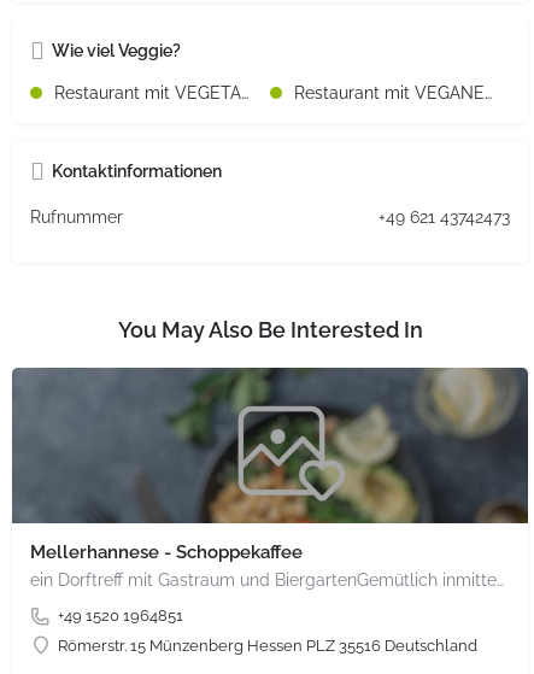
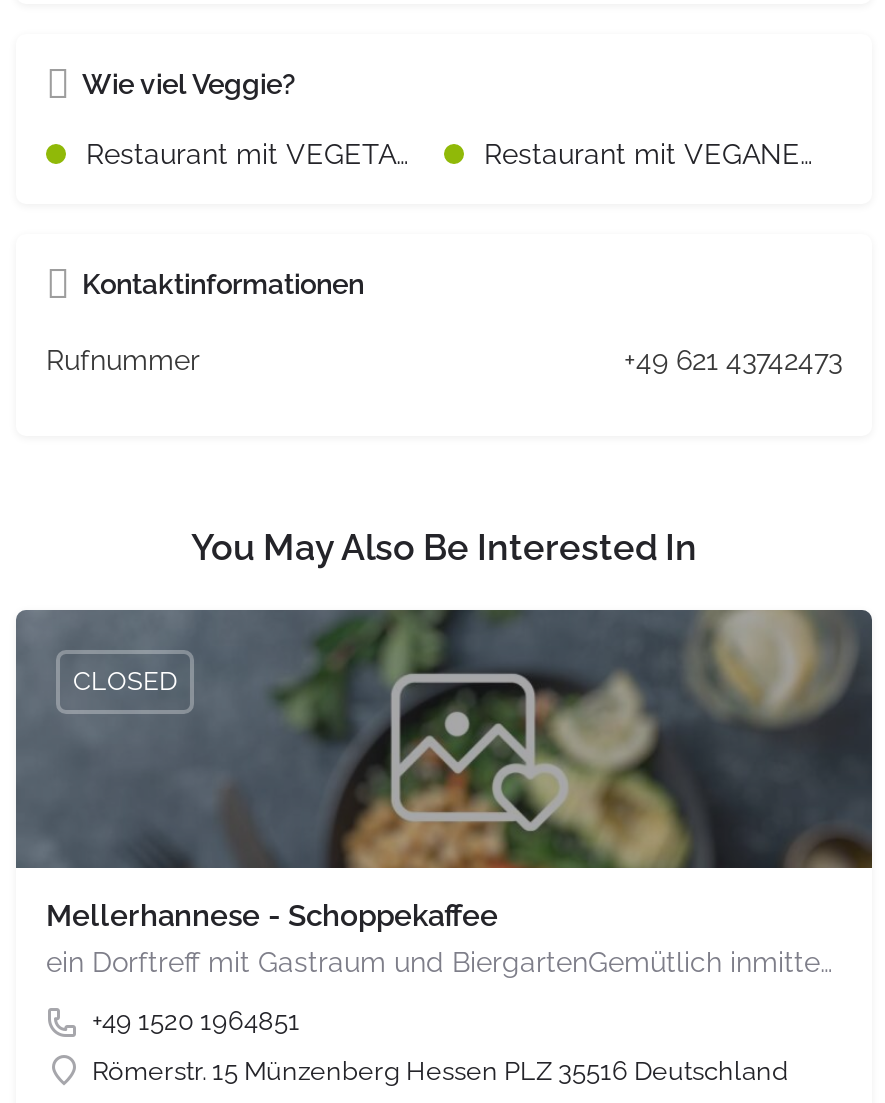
+ CLOSED
